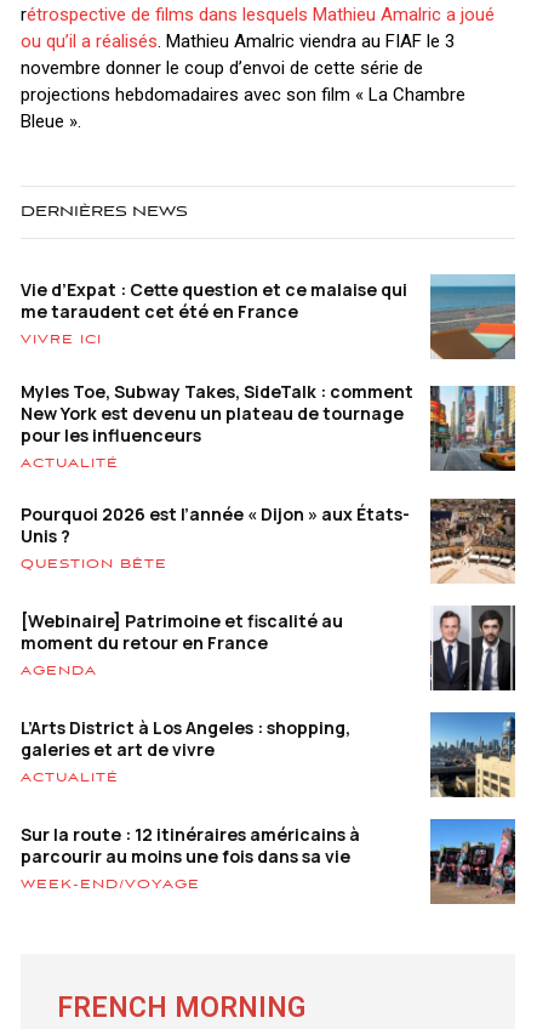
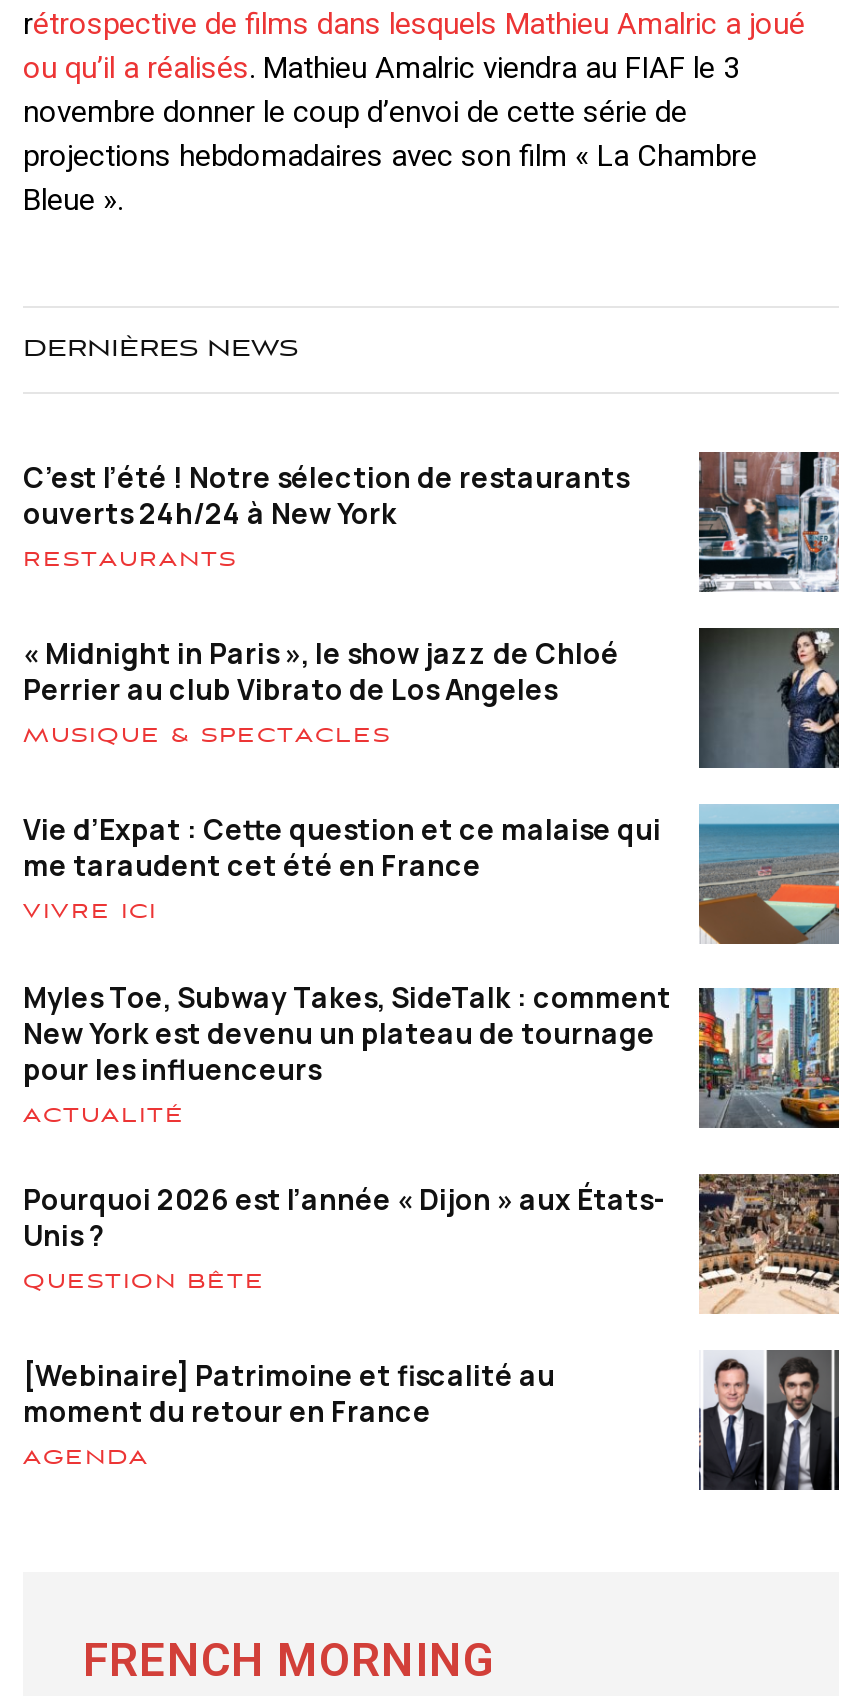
+ [image]
+ C’est l’été ! Notre sélection de restaurants
+ ouverts 24h/24 à New York
+ RESTAURANTS
+ « Midnight in Paris », le show jazz de Chloé
+ Perrier au club Vibrato de Los Angeles
+ MUSIQUE & SPECTACLES

+ [image]

moved down: [image] | Vie d’Expat : Cette question et ce malaise qui | me taraudent cet été en France | ... | moment du retour en France | AGENDA

- L’Arts District à Los Angeles : shopping,
- galeries et art de vivre
- ACTUALITÉ
- Sur la route : 12 itinéraires américains à
- parcourir au moins une fois dans sa vie
- WEEK-END/VOYAGE

- [image]

- [image]
